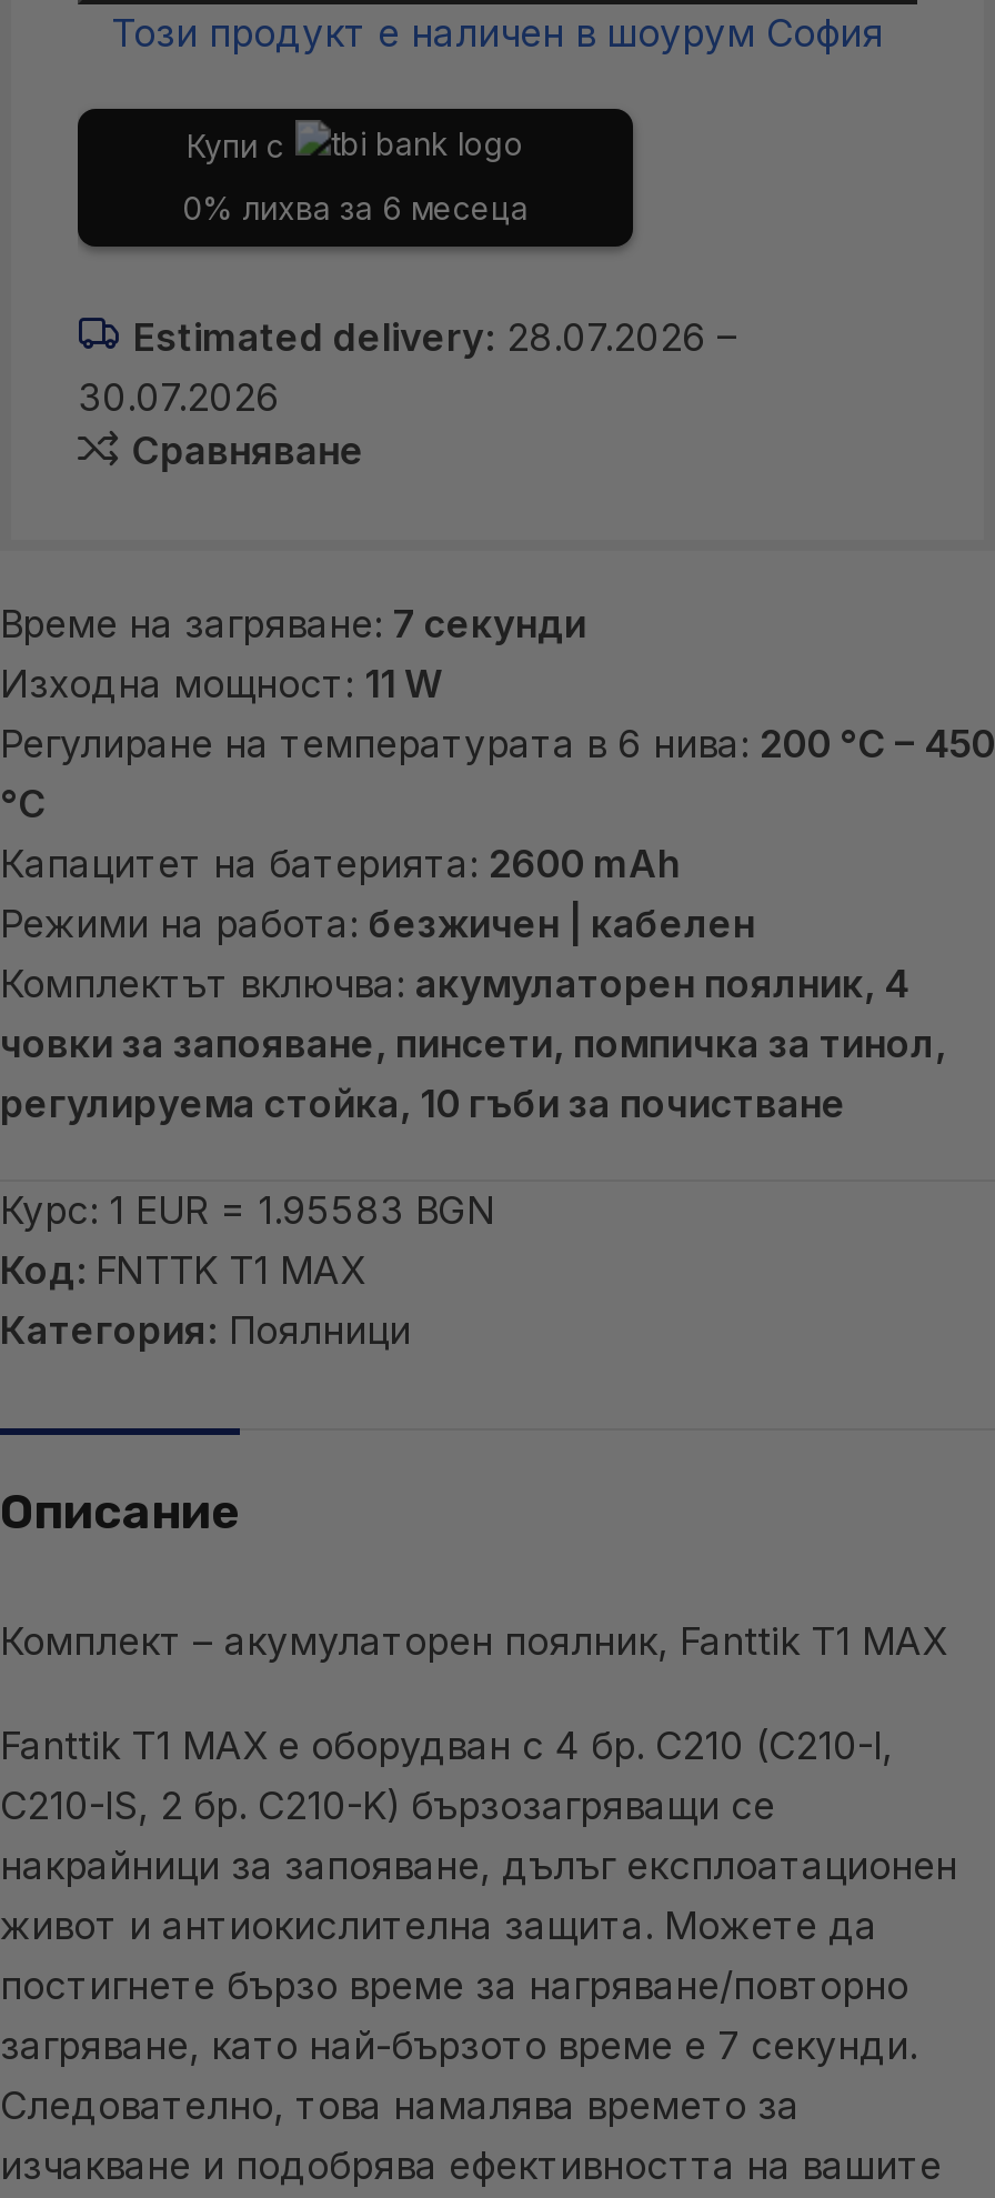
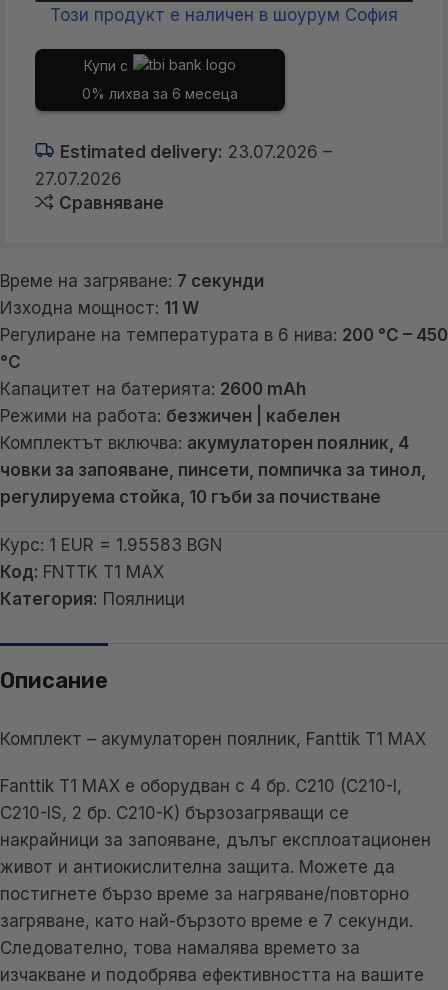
- Estimated delivery: 28.07.2026 –
+ Estimated delivery: 23.07.2026 –

- 30.07.2026
+ 27.07.2026
